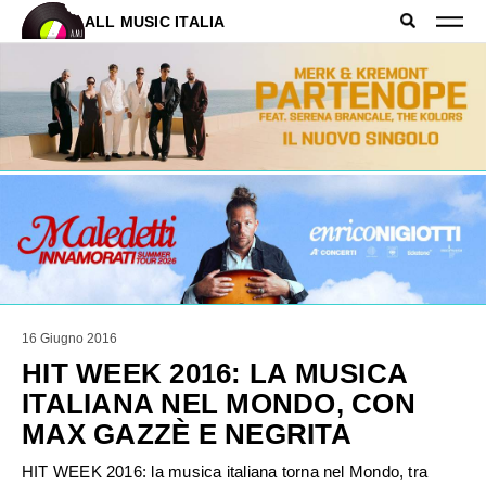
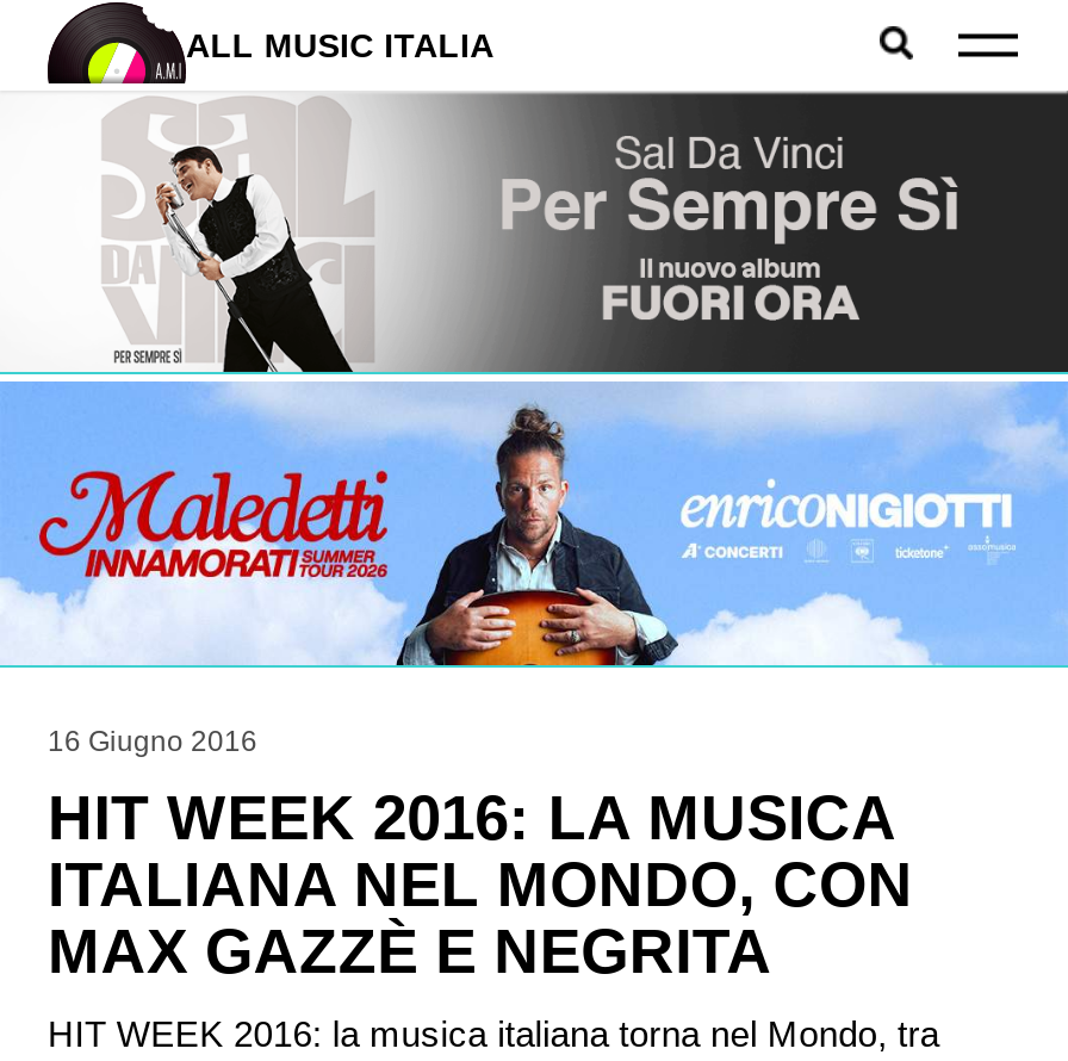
- [image]
+ [image]
